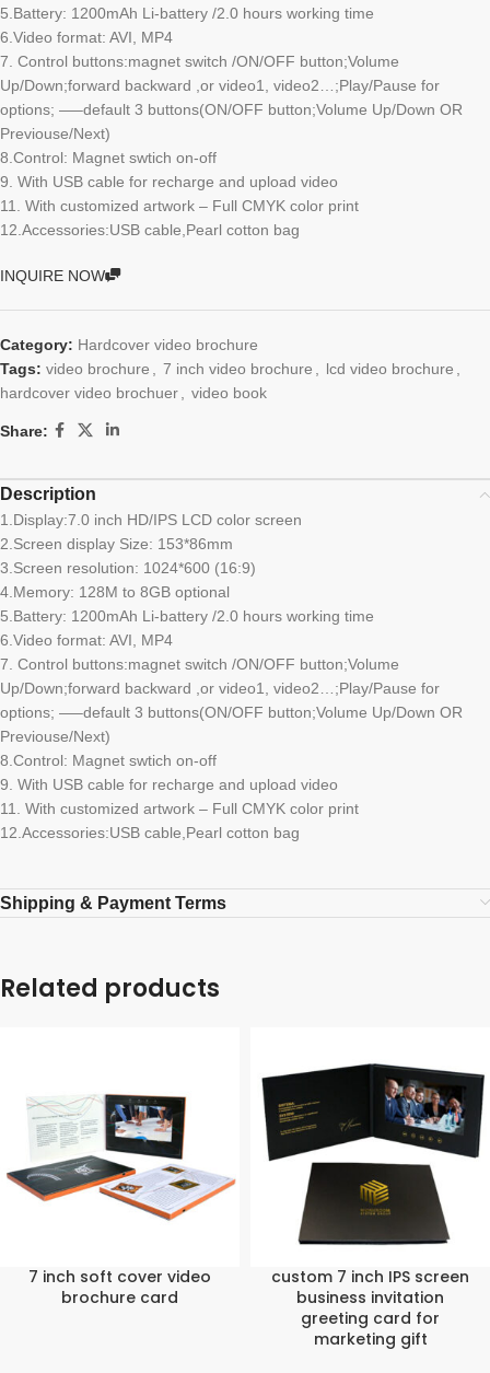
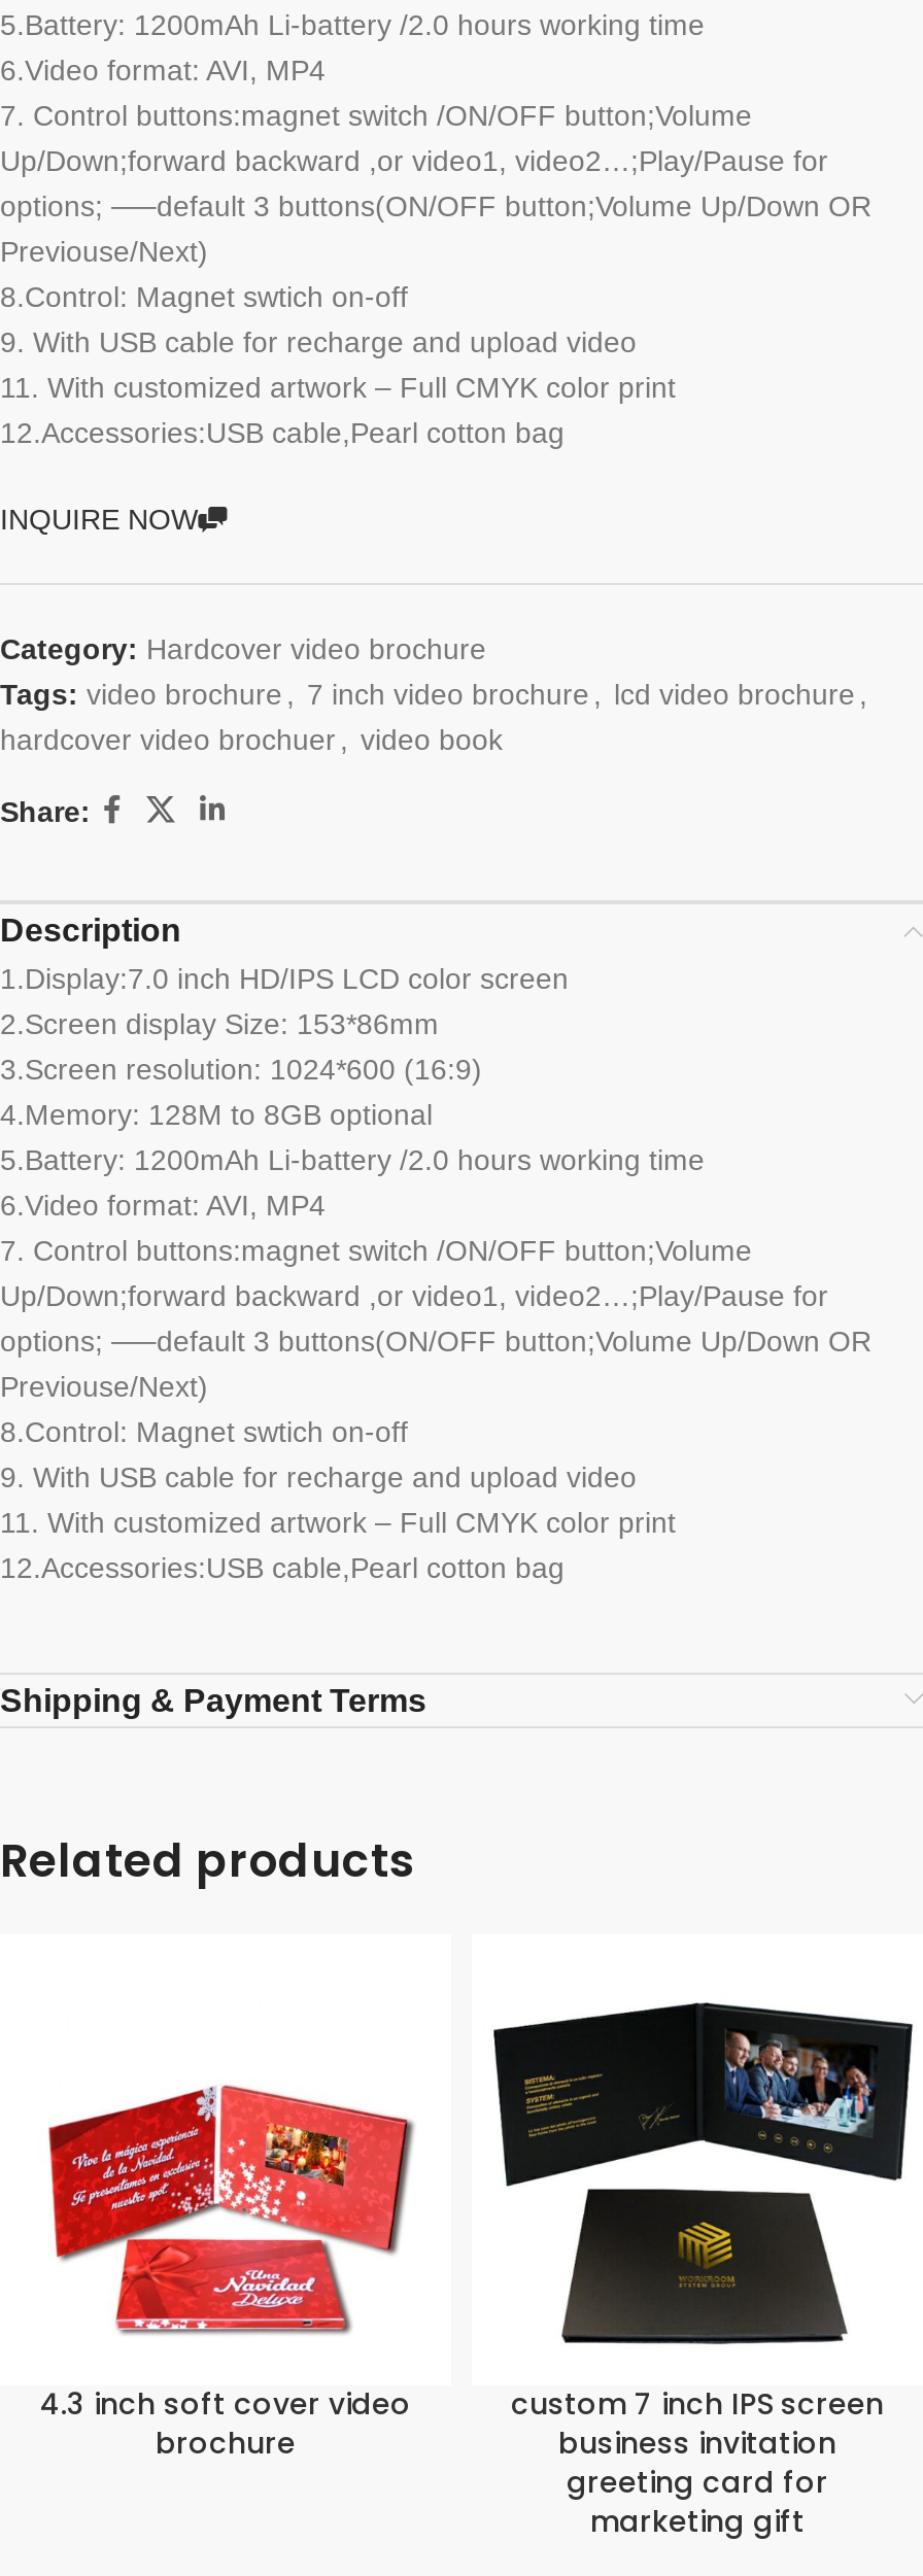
- [image]
- 7 inch soft cover video
- brochure card
+ [image]
+ 4.3 inch soft cover video
+ brochure
